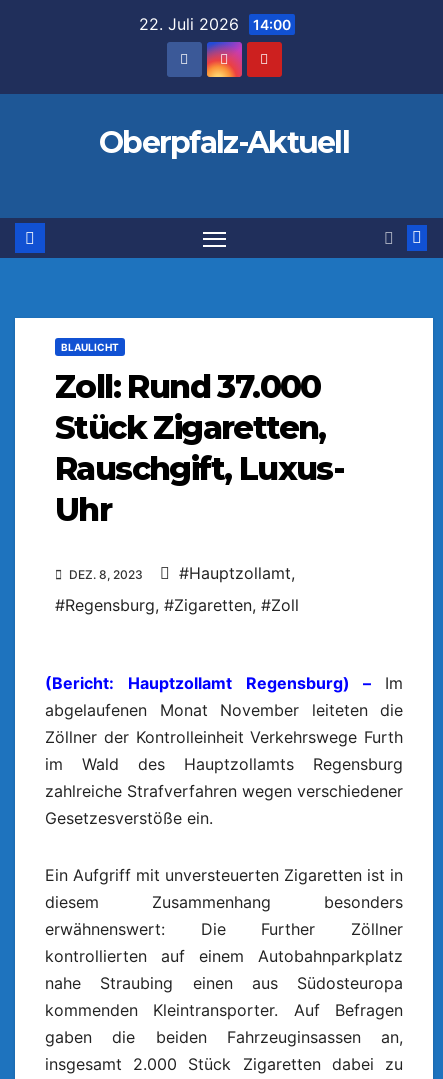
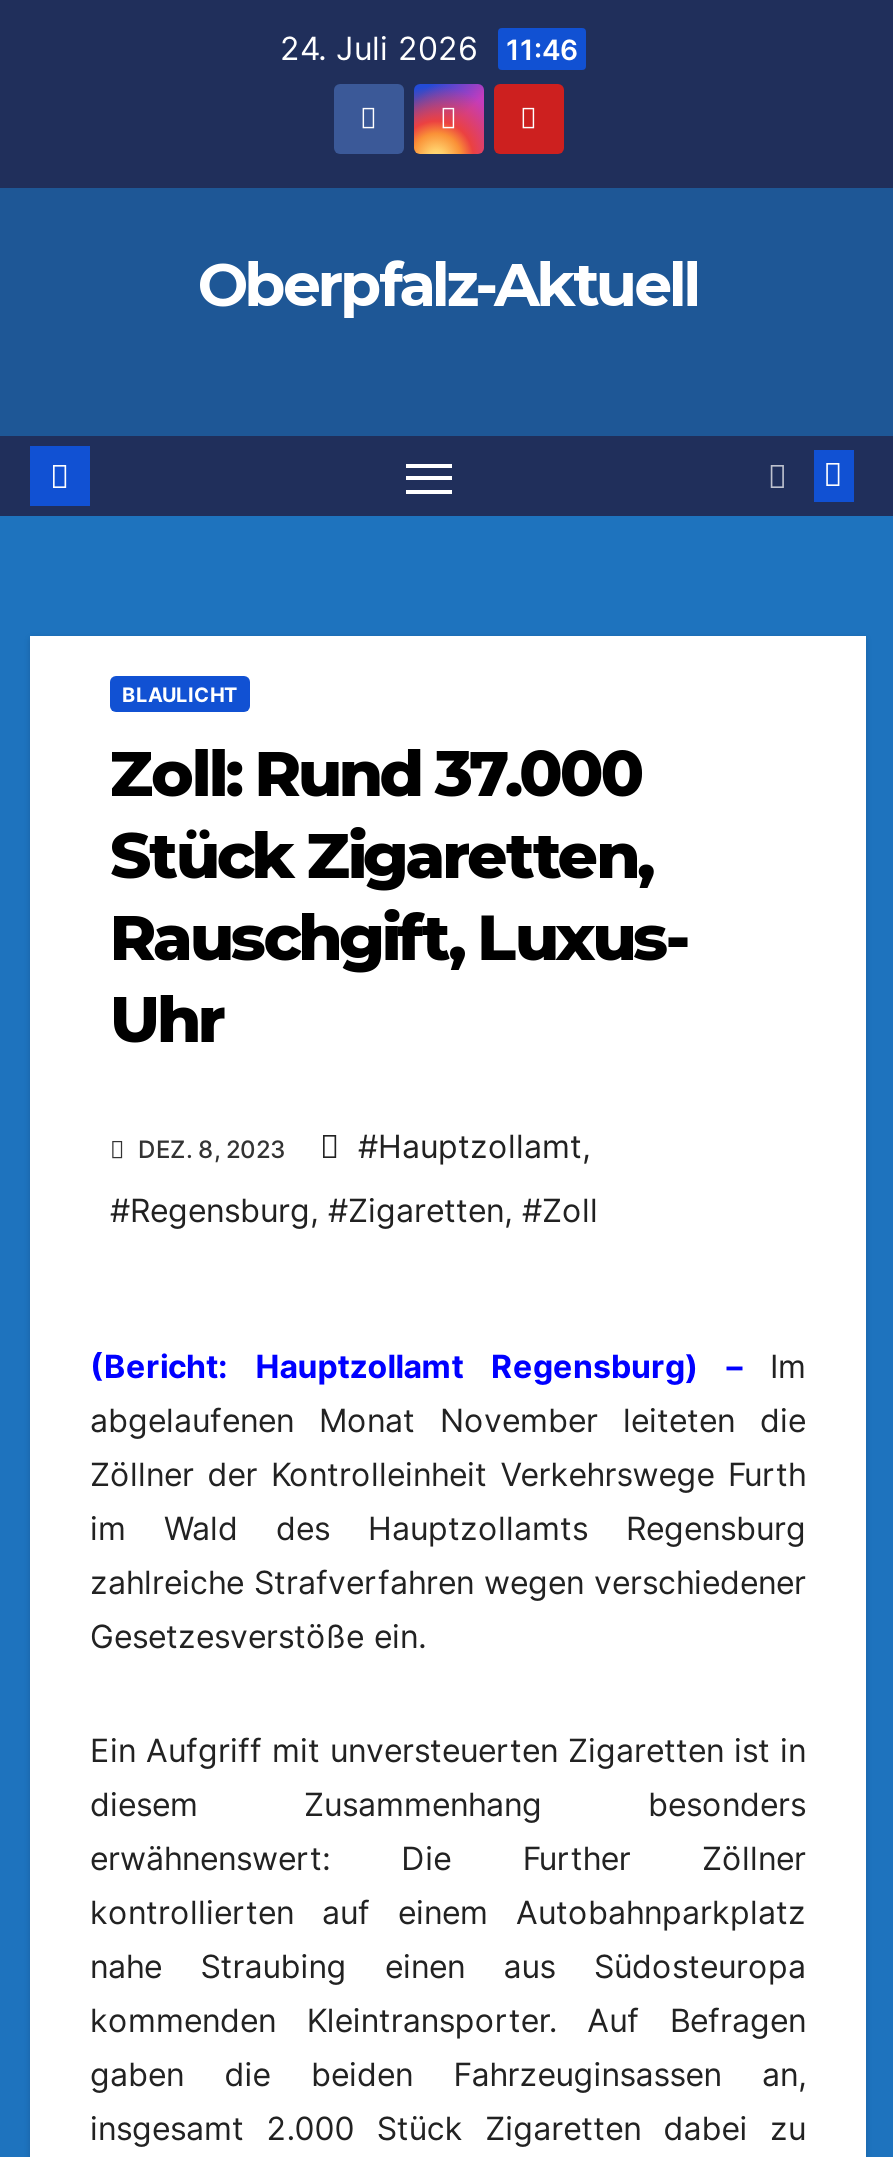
- 22. Juli 2026 14:00
+ 24. Juli 2026 11:46
